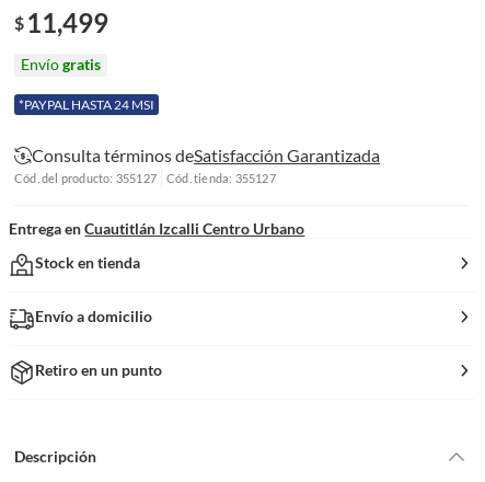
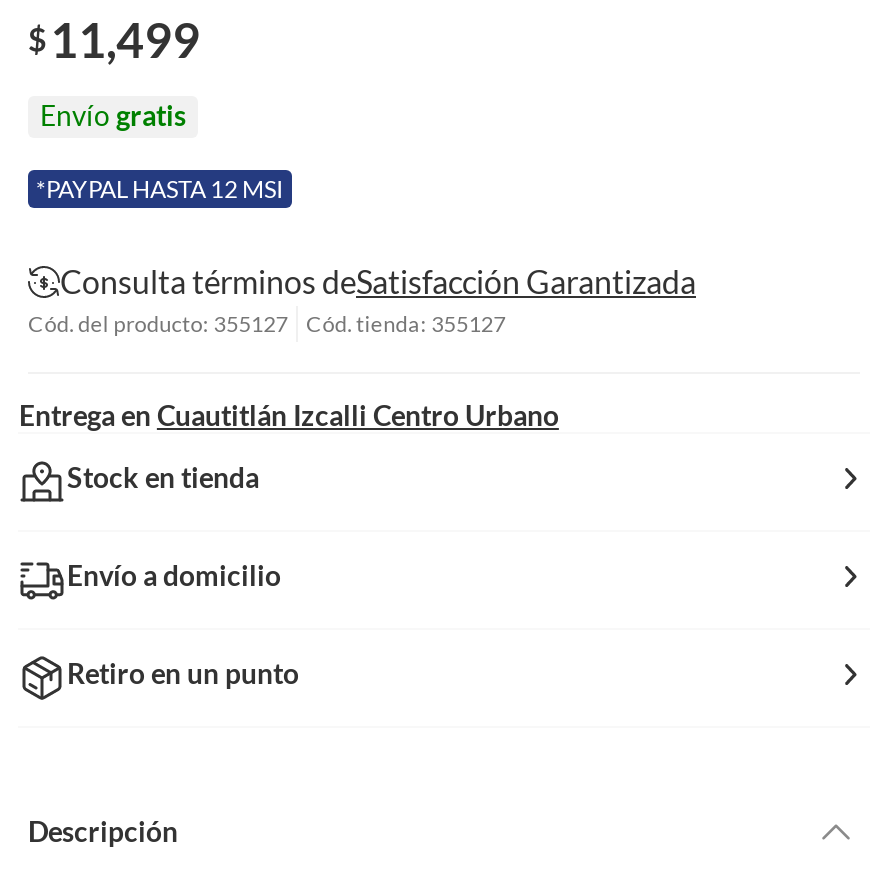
- *PAYPAL HASTA 24 MSI
+ *PAYPAL HASTA 12 MSI
